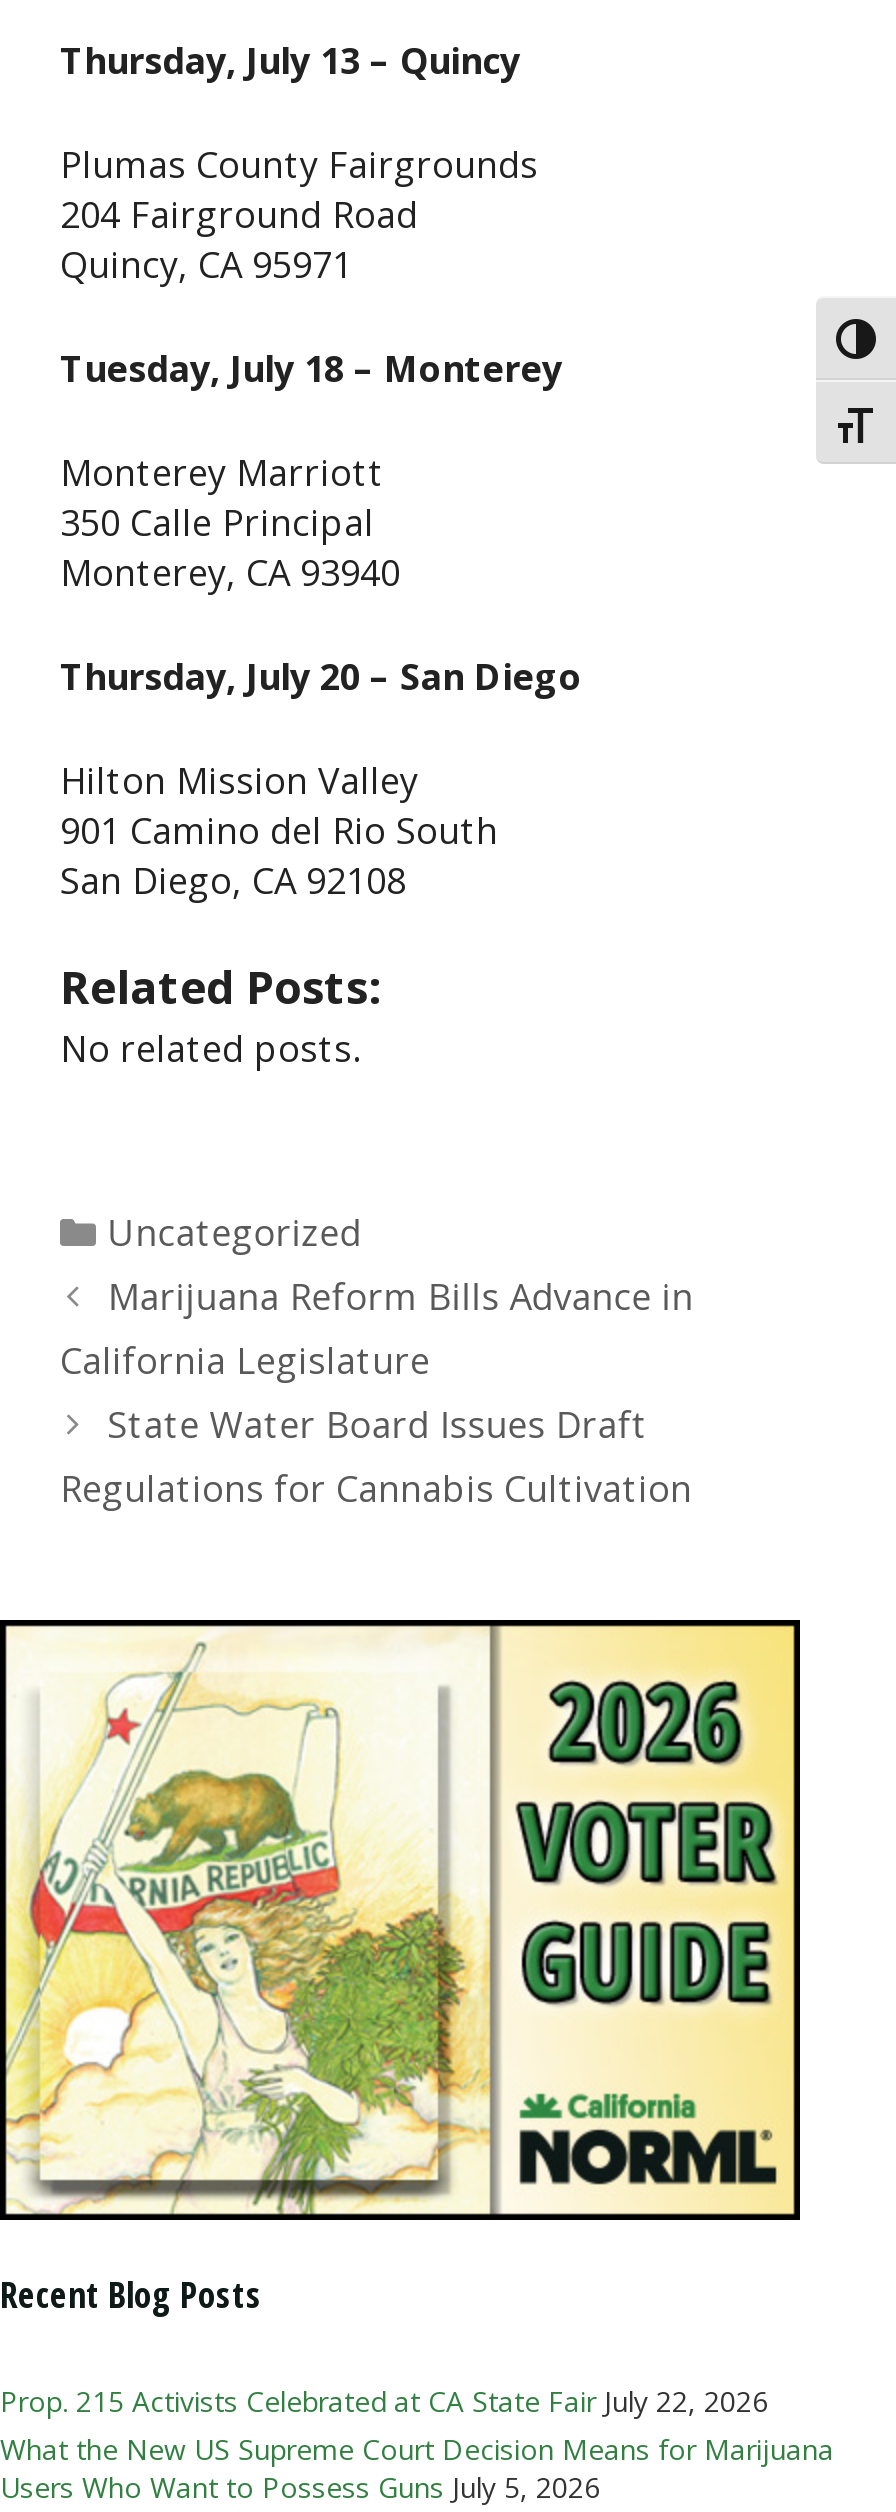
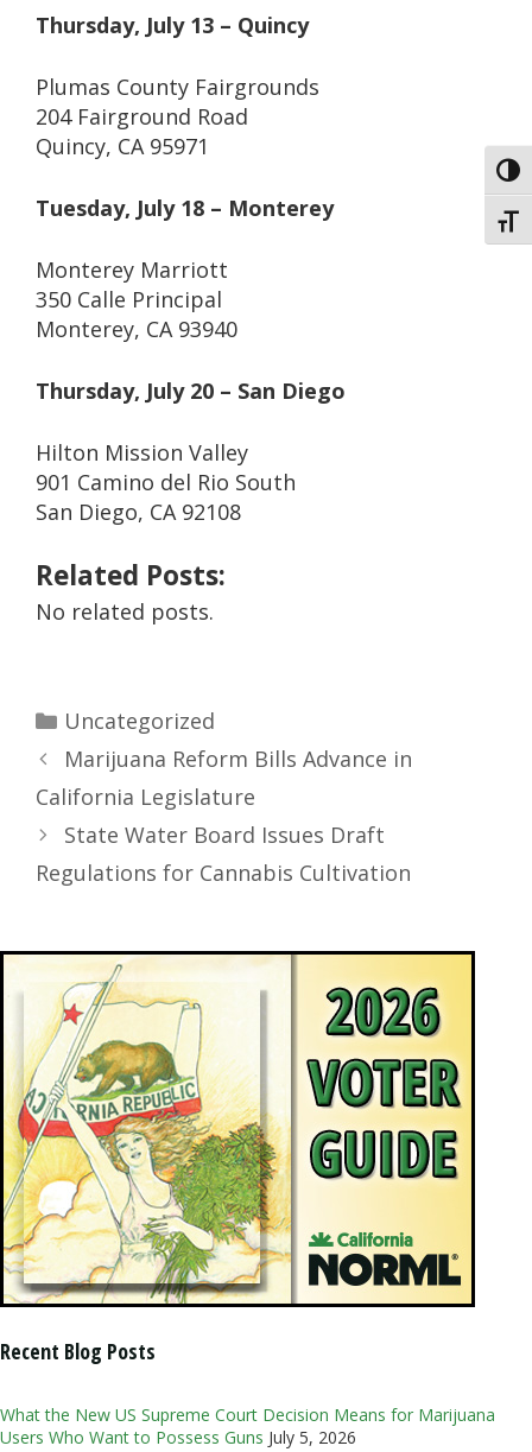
- Prop. 215 Activists Celebrated at CA State Fair July 22, 2026
